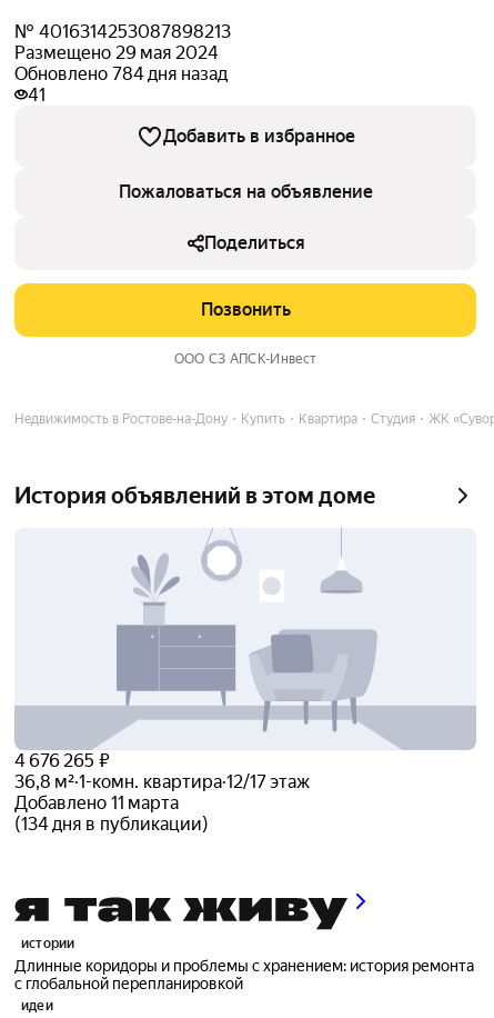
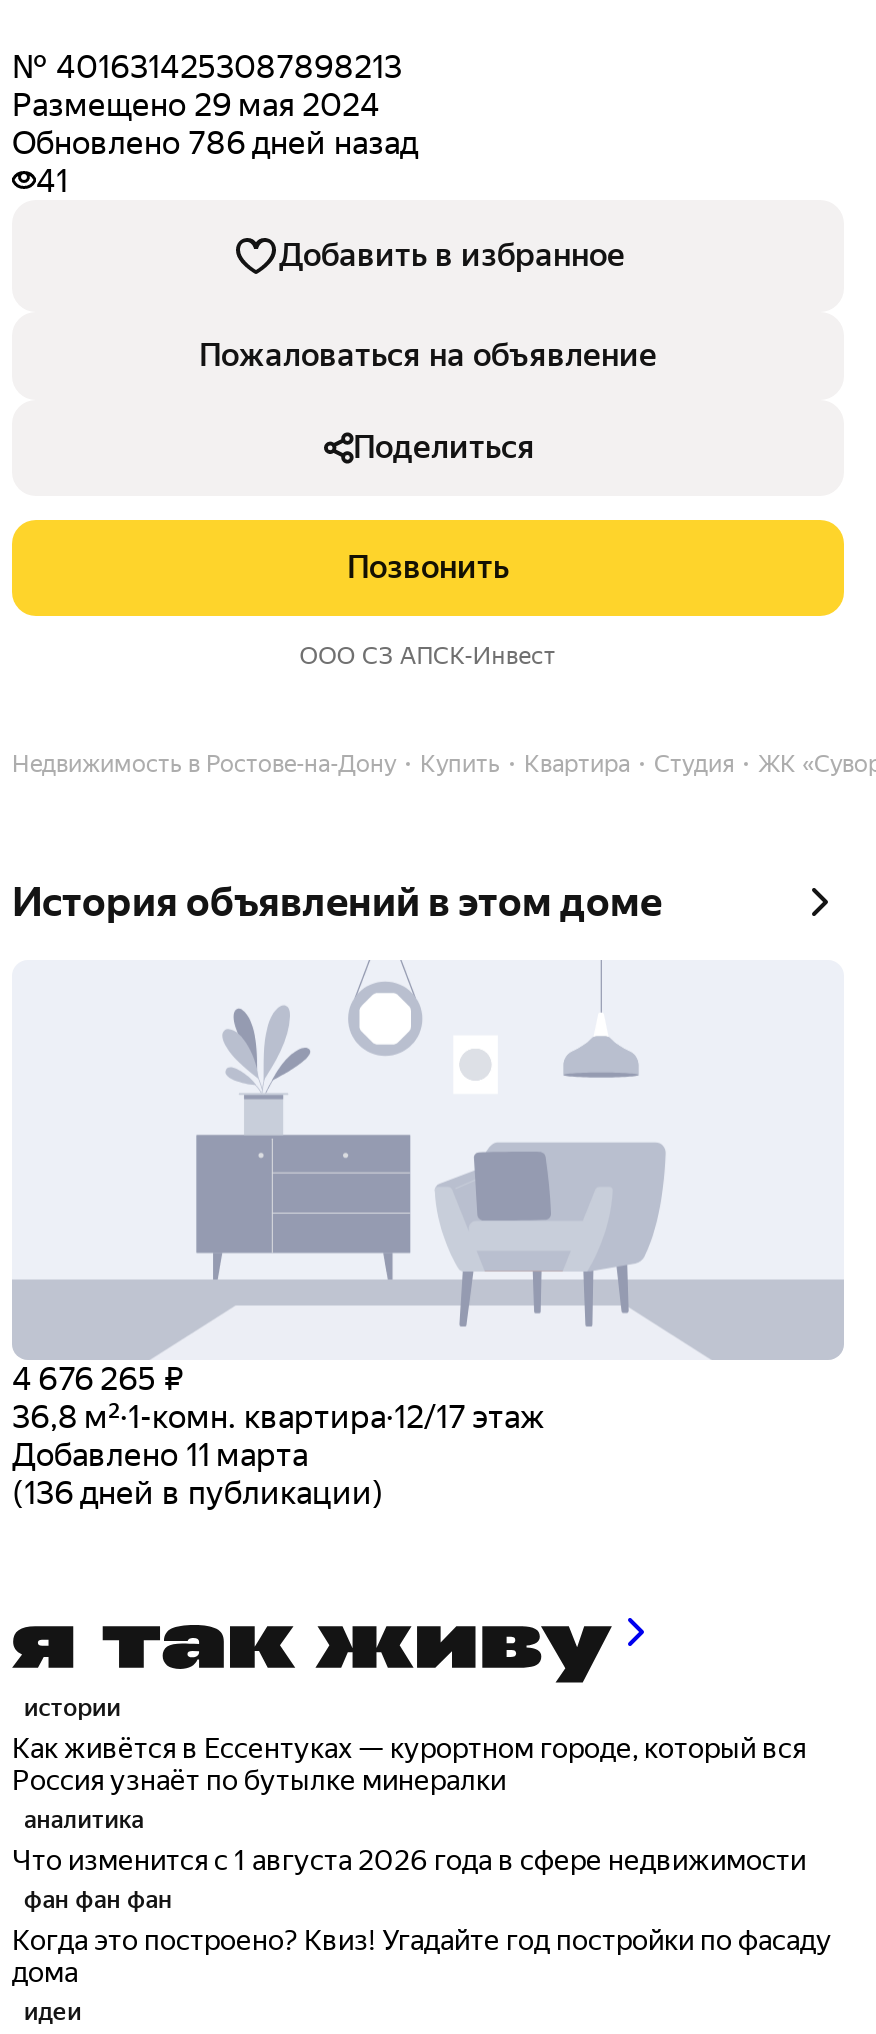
- Обновлено 784 дня назад
+ Обновлено 786 дней назад

- (134 дня в публикации)
+ (136 дней в публикации)

- Длинные коридоры и проблемы с хранением: история ремонта
- с глобальной перепланировкой
+ Как живётся в Ессентуках — курортном городе, который вся
+ Россия узнаёт по бутылке минералки
+ аналитика
+ Что изменится с 1 августа 2026 года в сфере недвижимости
+ фан фан фан
+ Когда это построено? Квиз! Угадайте год постройки по фасаду
+ дома
